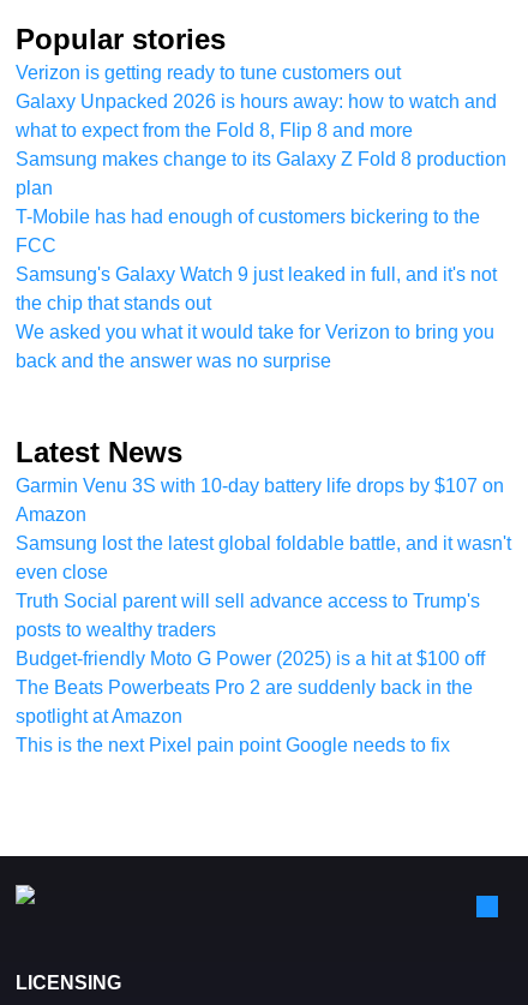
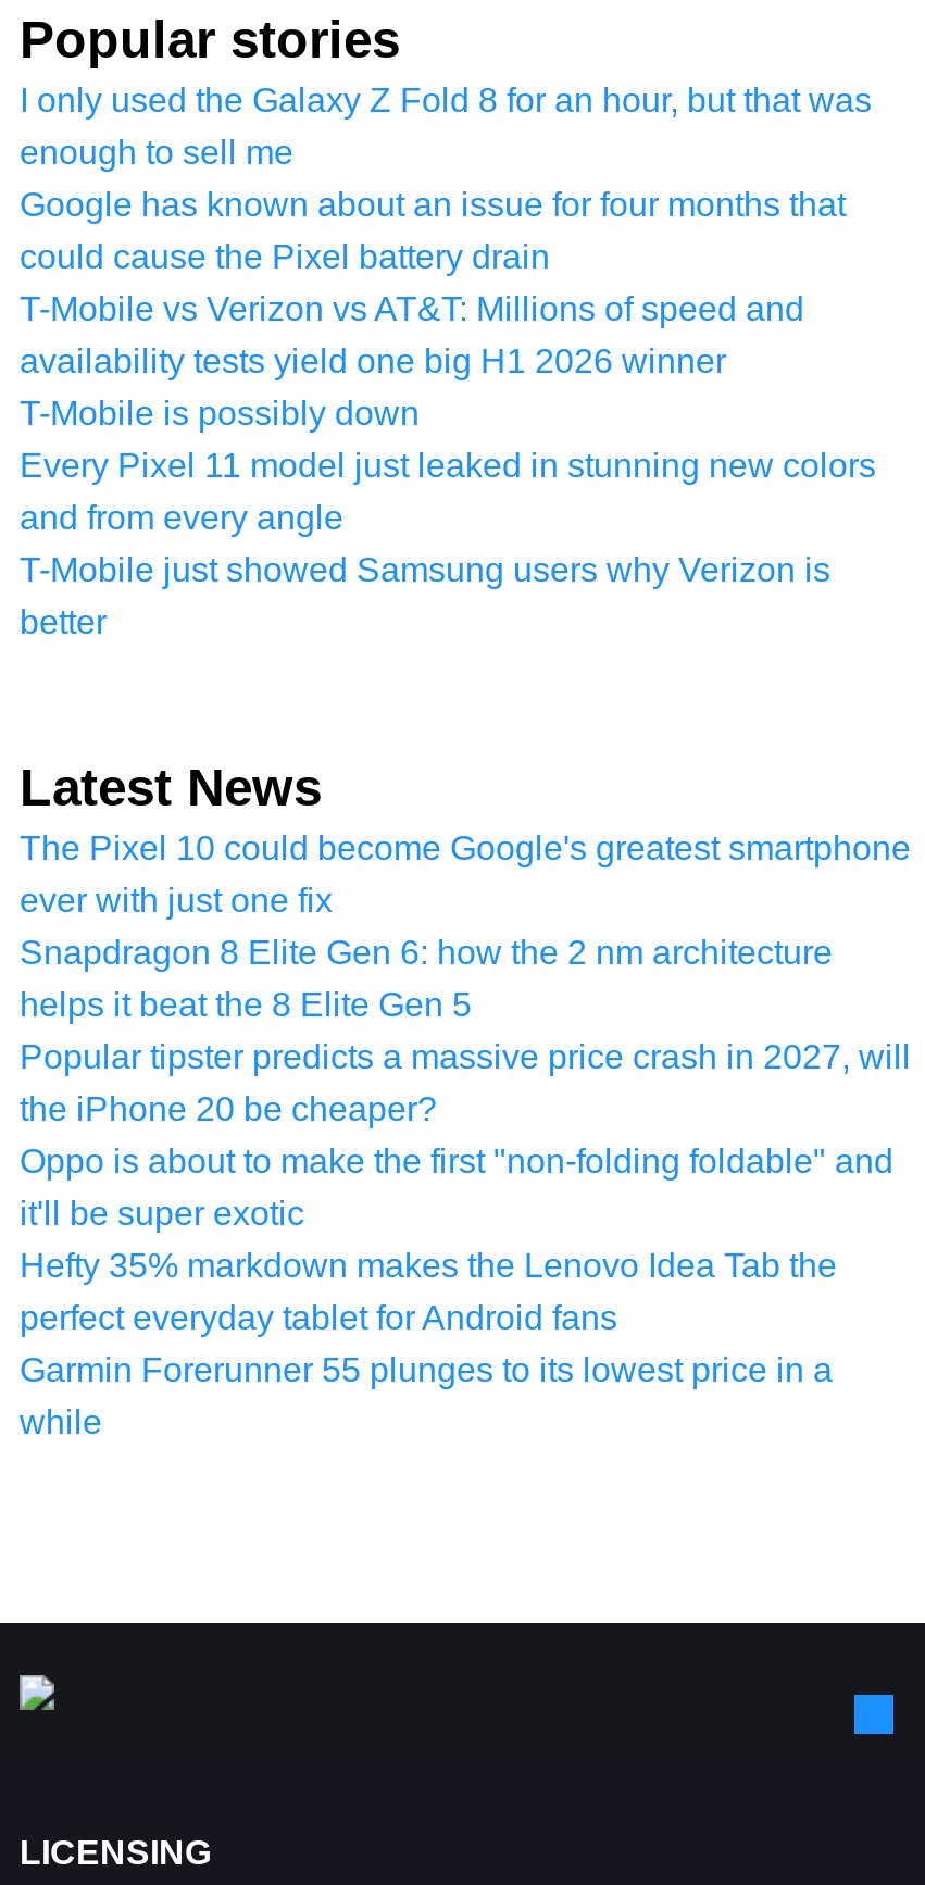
- Verizon is getting ready to tune customers out
- Galaxy Unpacked 2026 is hours away: how to watch and
- what to expect from the Fold 8, Flip 8 and more
- Samsung makes change to its Galaxy Z Fold 8 production
- plan
- T-Mobile has had enough of customers bickering to the
- FCC
- Samsung's Galaxy Watch 9 just leaked in full, and it's not
- the chip that stands out
- We asked you what it would take for Verizon to bring you
- back and the answer was no surprise
+ I only used the Galaxy Z Fold 8 for an hour, but that was
+ enough to sell me
+ Google has known about an issue for four months that
+ could cause the Pixel battery drain
+ T-Mobile vs Verizon vs AT&T: Millions of speed and
+ availability tests yield one big H1 2026 winner
+ T-Mobile is possibly down
+ Every Pixel 11 model just leaked in stunning new colors
+ and from every angle
+ T-Mobile just showed Samsung users why Verizon is
+ better

- Garmin Venu 3S with 10-day battery life drops by $107 on
- Amazon
- Samsung lost the latest global foldable battle, and it wasn't
- even close
- Truth Social parent will sell advance access to Trump's
- posts to wealthy traders
- Budget-friendly Moto G Power (2025) is a hit at $100 off
- The Beats Powerbeats Pro 2 are suddenly back in the
- spotlight at Amazon
- This is the next Pixel pain point Google needs to fix
+ The Pixel 10 could become Google's greatest smartphone
+ ever with just one fix
+ Snapdragon 8 Elite Gen 6: how the 2 nm architecture
+ helps it beat the 8 Elite Gen 5
+ Popular tipster predicts a massive price crash in 2027, will
+ the iPhone 20 be cheaper?
+ Oppo is about to make the first "non-folding foldable" and
+ it'll be super exotic
+ Hefty 35% markdown makes the Lenovo Idea Tab the
+ perfect everyday tablet for Android fans
+ Garmin Forerunner 55 plunges to its lowest price in a
+ while
